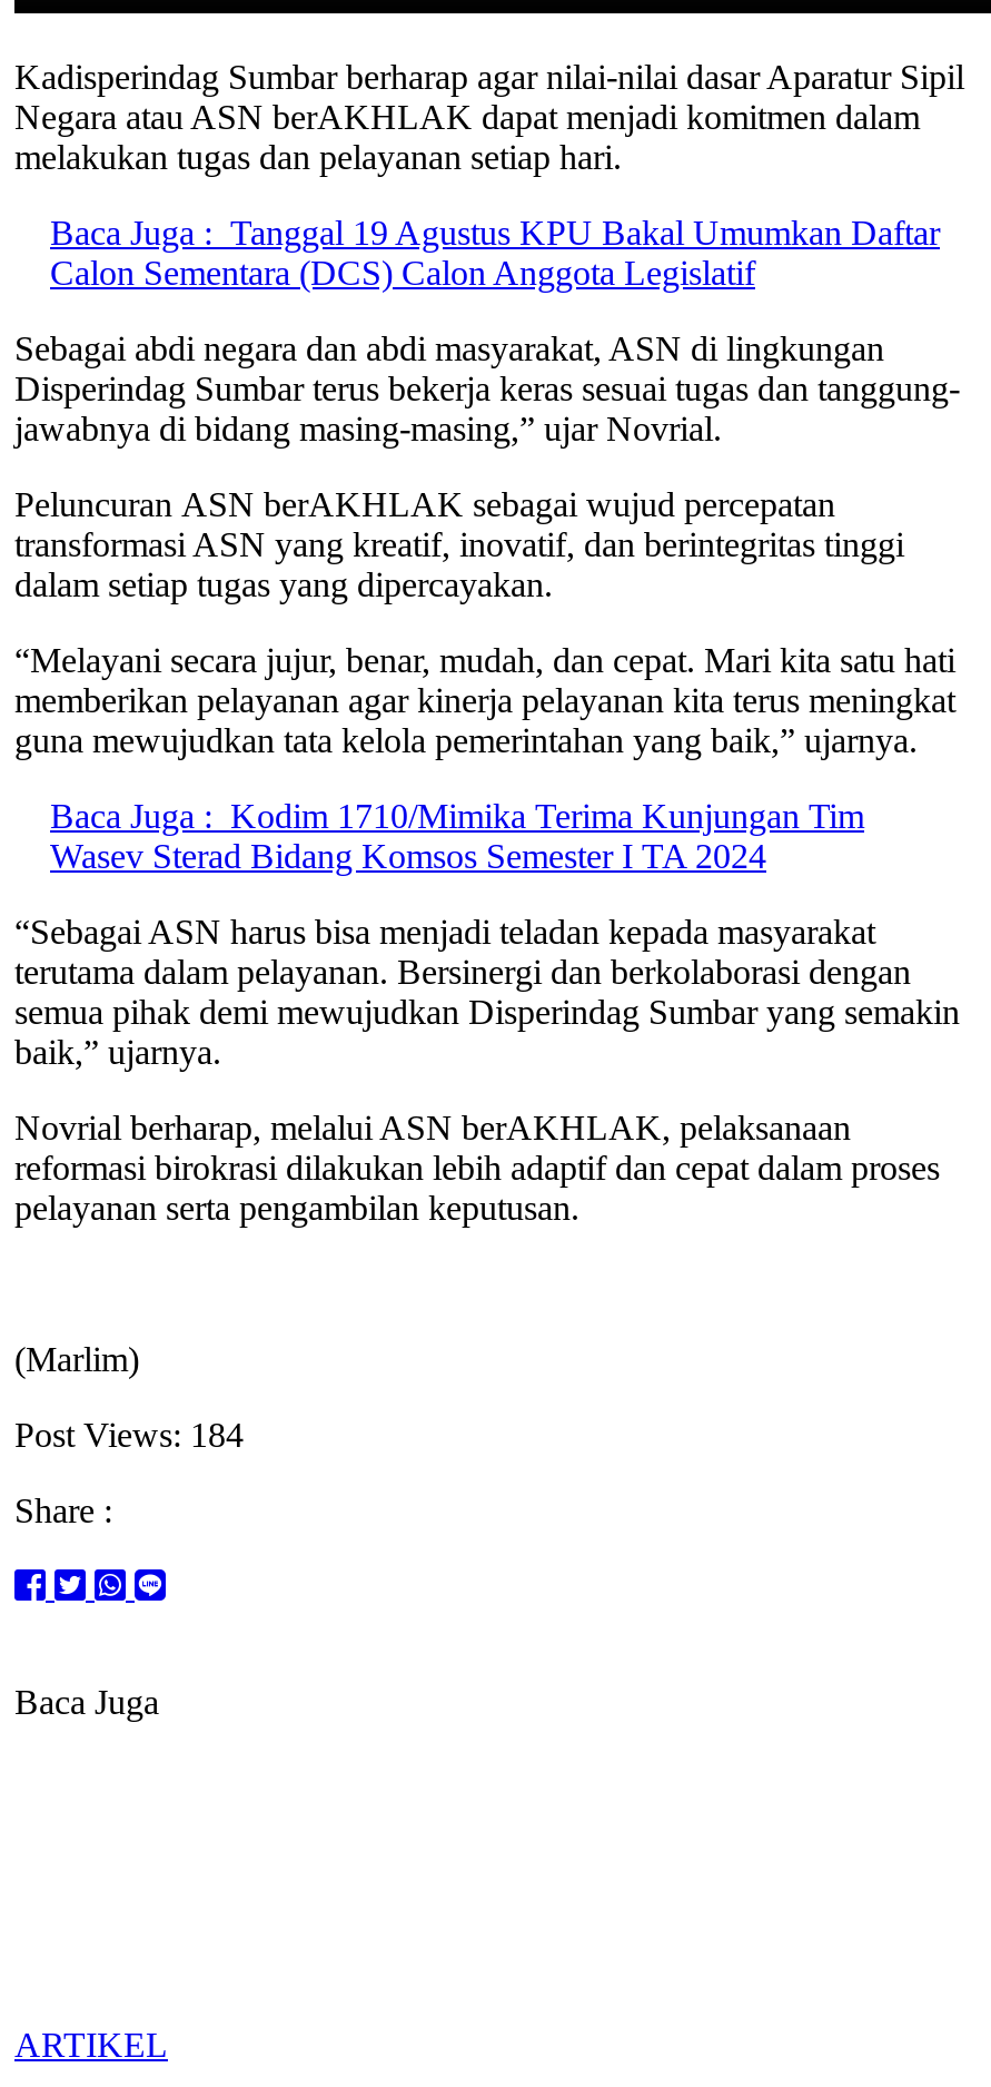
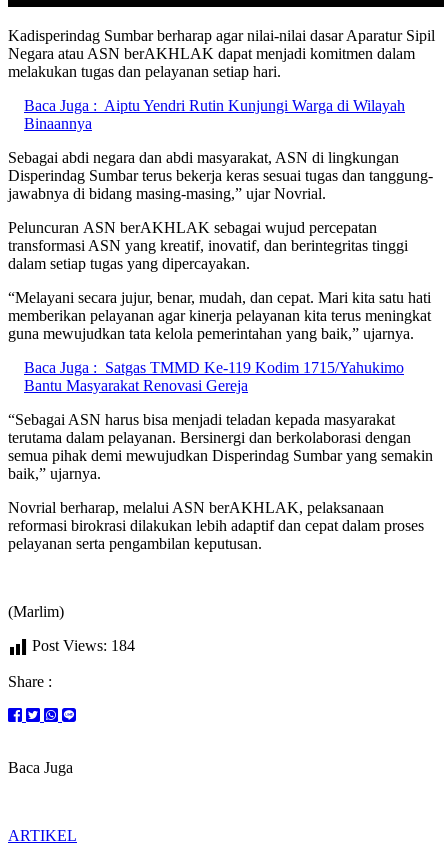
- Baca Juga : Tanggal 19 Agustus KPU Bakal Umumkan Daftar
- Calon Sementara (DCS) Calon Anggota Legislatif
+ Baca Juga : Aiptu Yendri Rutin Kunjungi Warga di Wilayah
+ Binaannya

- Baca Juga : Kodim 1710/Mimika Terima Kunjungan Tim
- Wasev Sterad Bidang Komsos Semester I TA 2024
+ Baca Juga : Satgas TMMD Ke-119 Kodim 1715/Yahukimo
+ Bantu Masyarakat Renovasi Gereja
